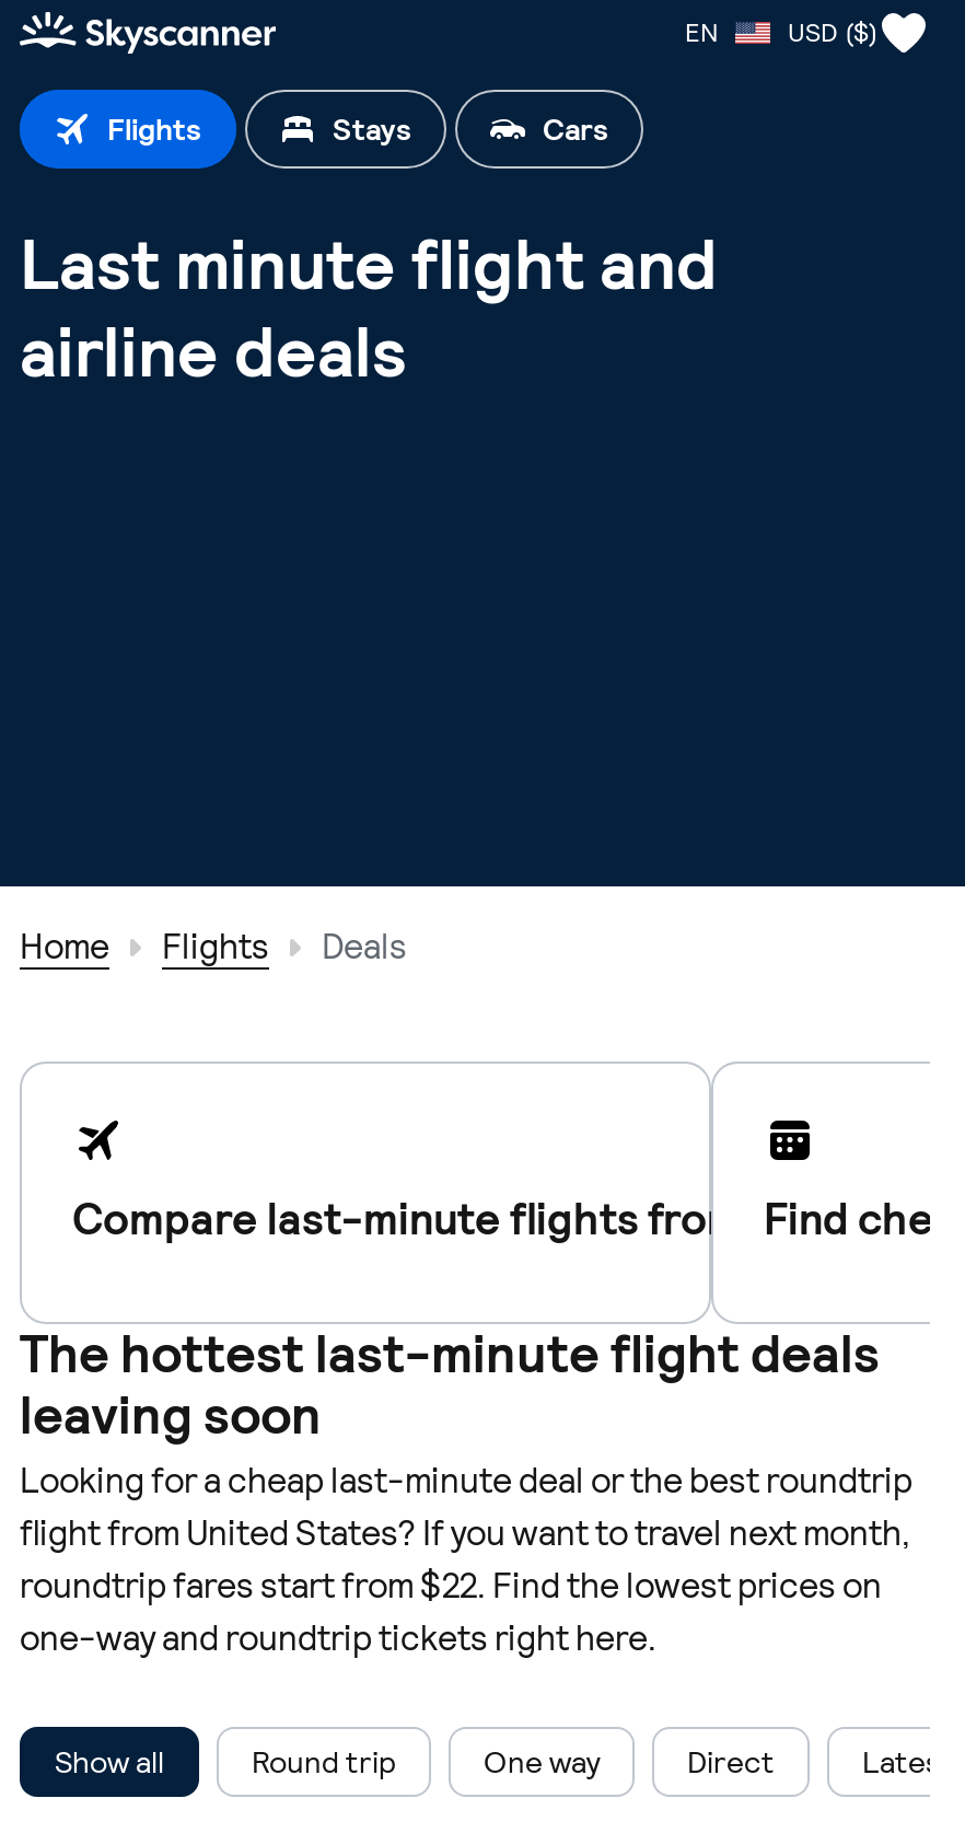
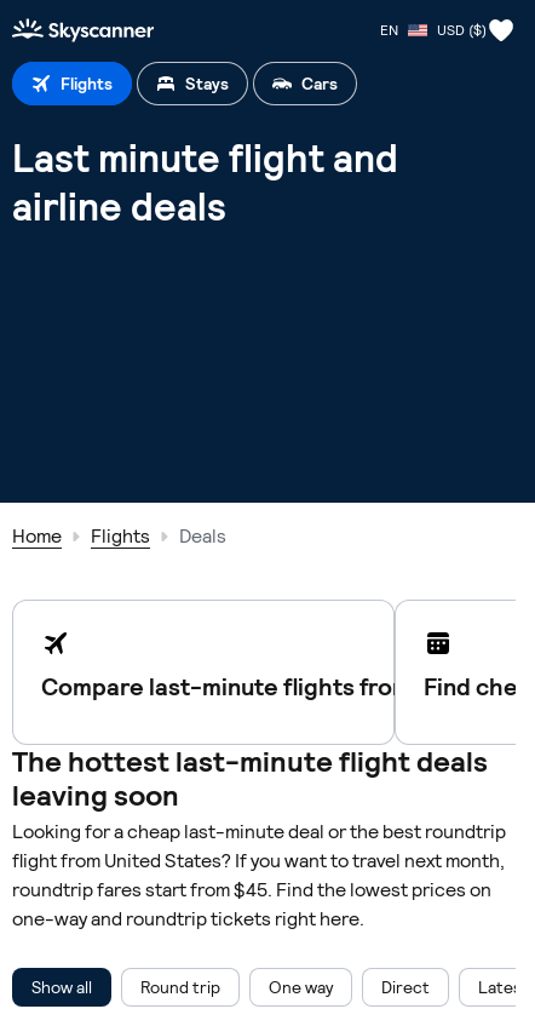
- roundtrip fares start from $22. Find the lowest prices on
+ roundtrip fares start from $45. Find the lowest prices on
